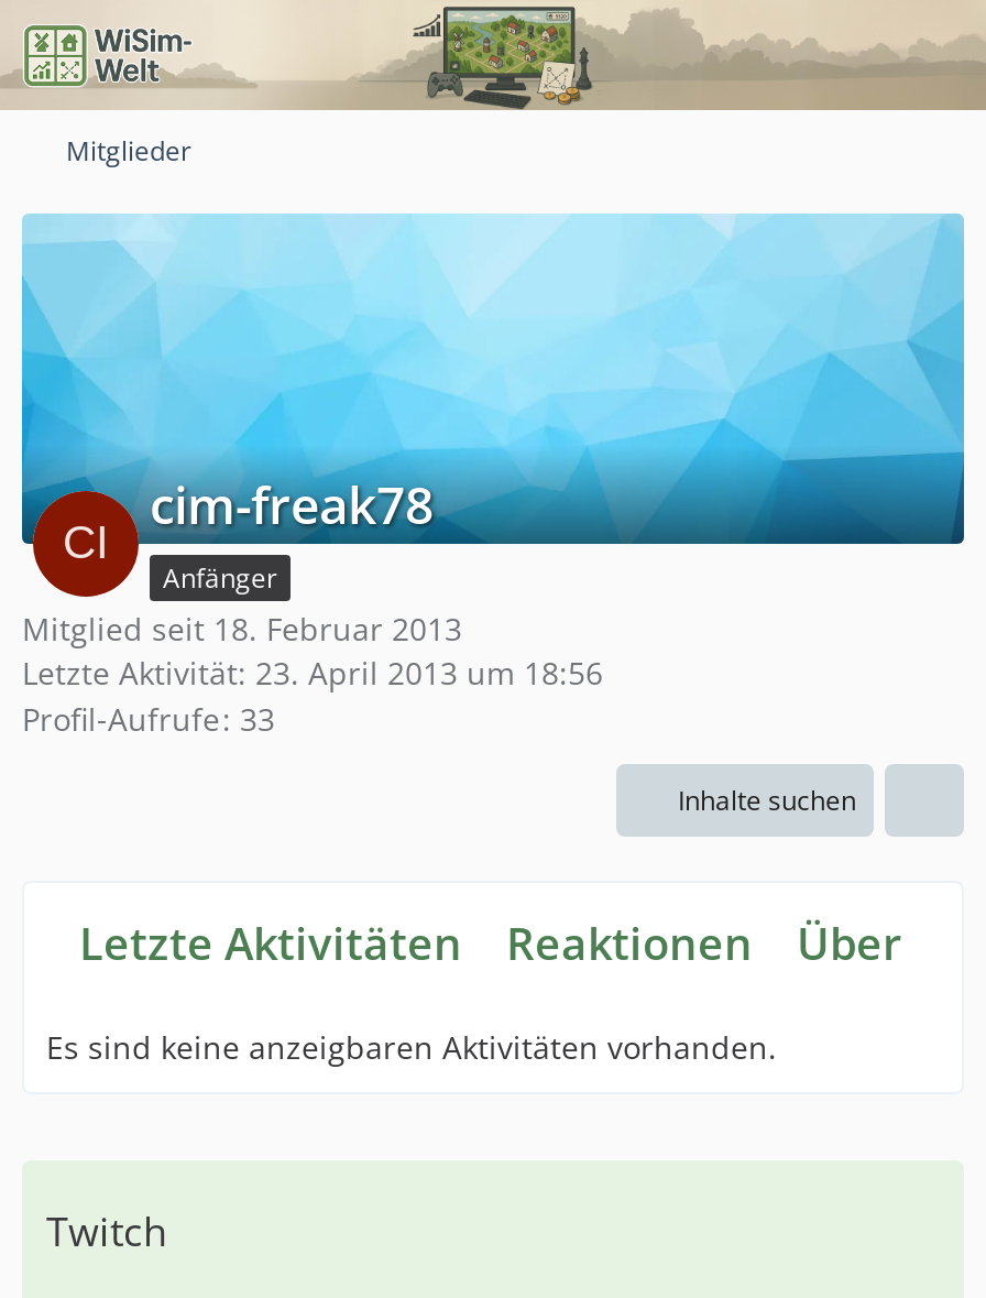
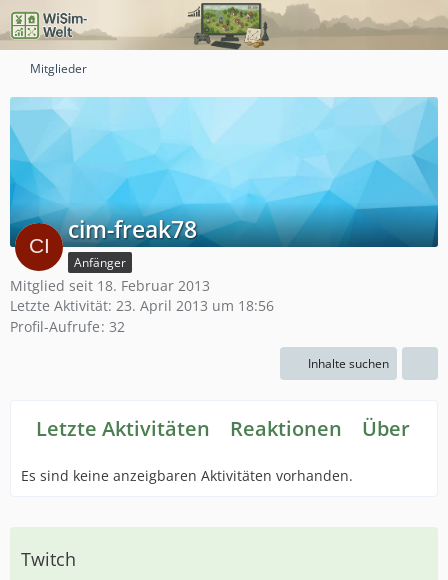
- Profil-Aufrufe 33
+ Profil-Aufrufe 32
